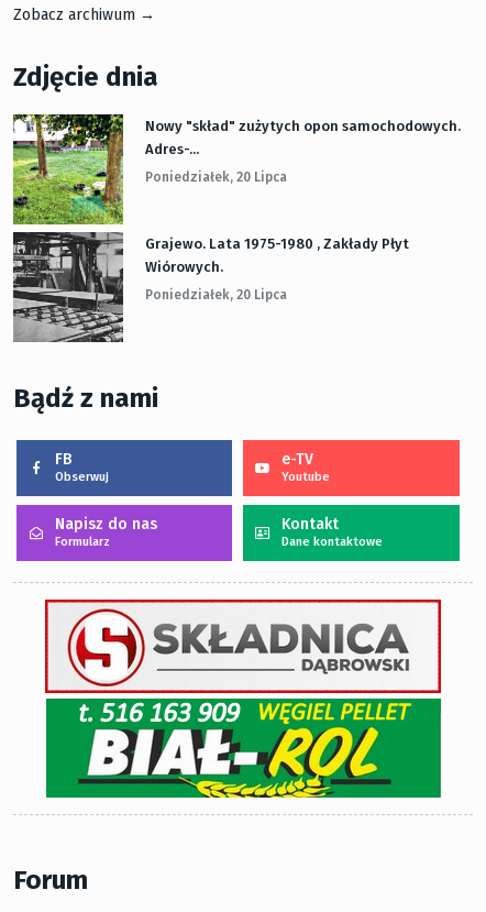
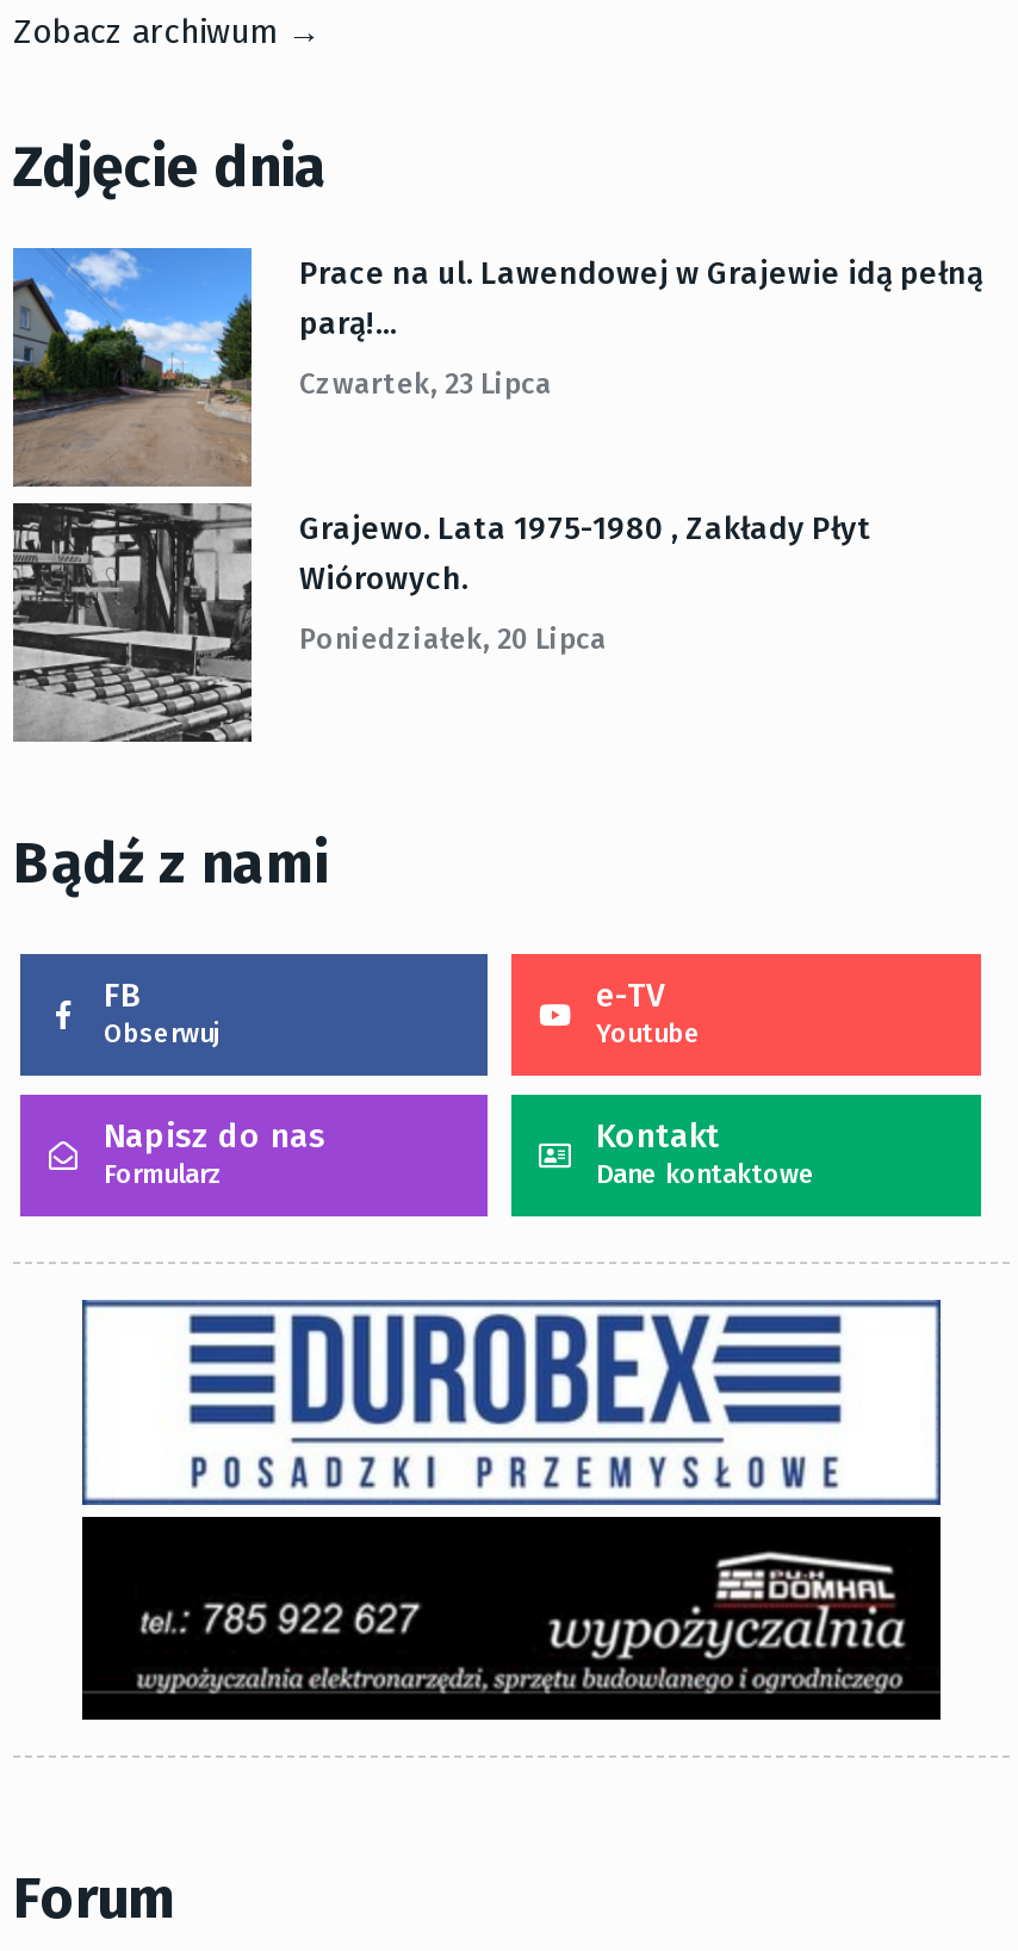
- [image]
- Nowy "skład" zużytych opon samochodowych.
- Adres-...
+ [image]
+ Prace na ul. Lawendowej w Grajewie idą pełną
+ parą!...

- Poniedziałek, 20 Lipca
+ Czwartek, 23 Lipca

- [image]
+ [image]
